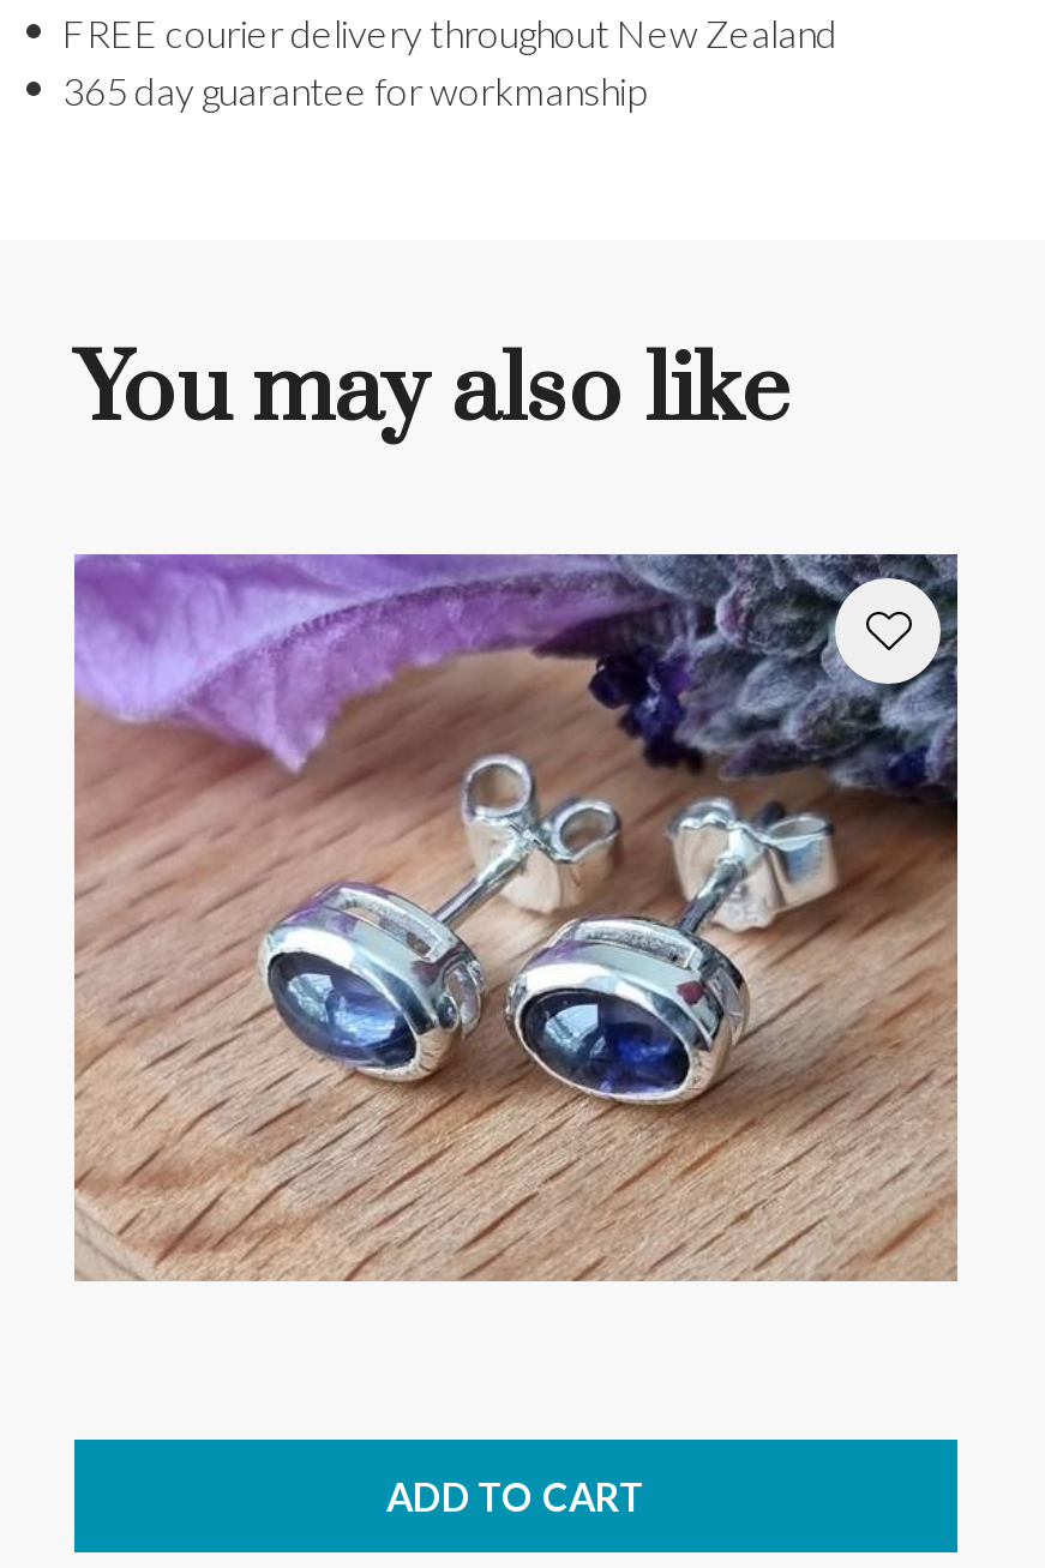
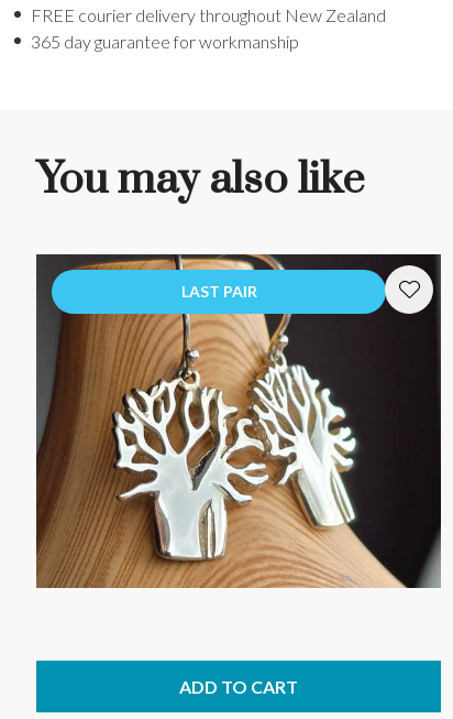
+ LAST PAIR

- [image]
+ [image]
